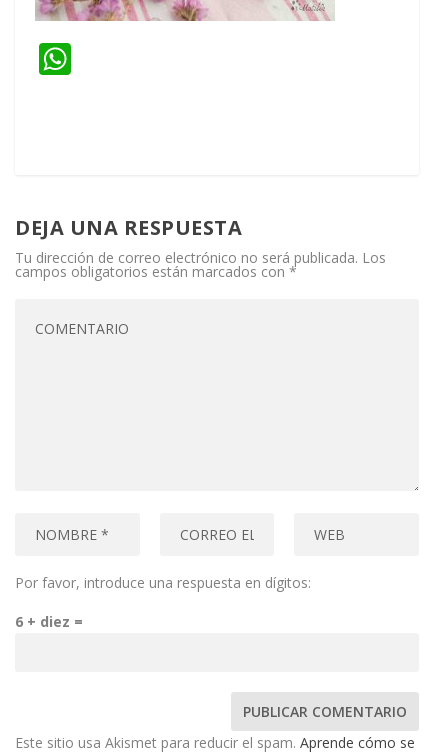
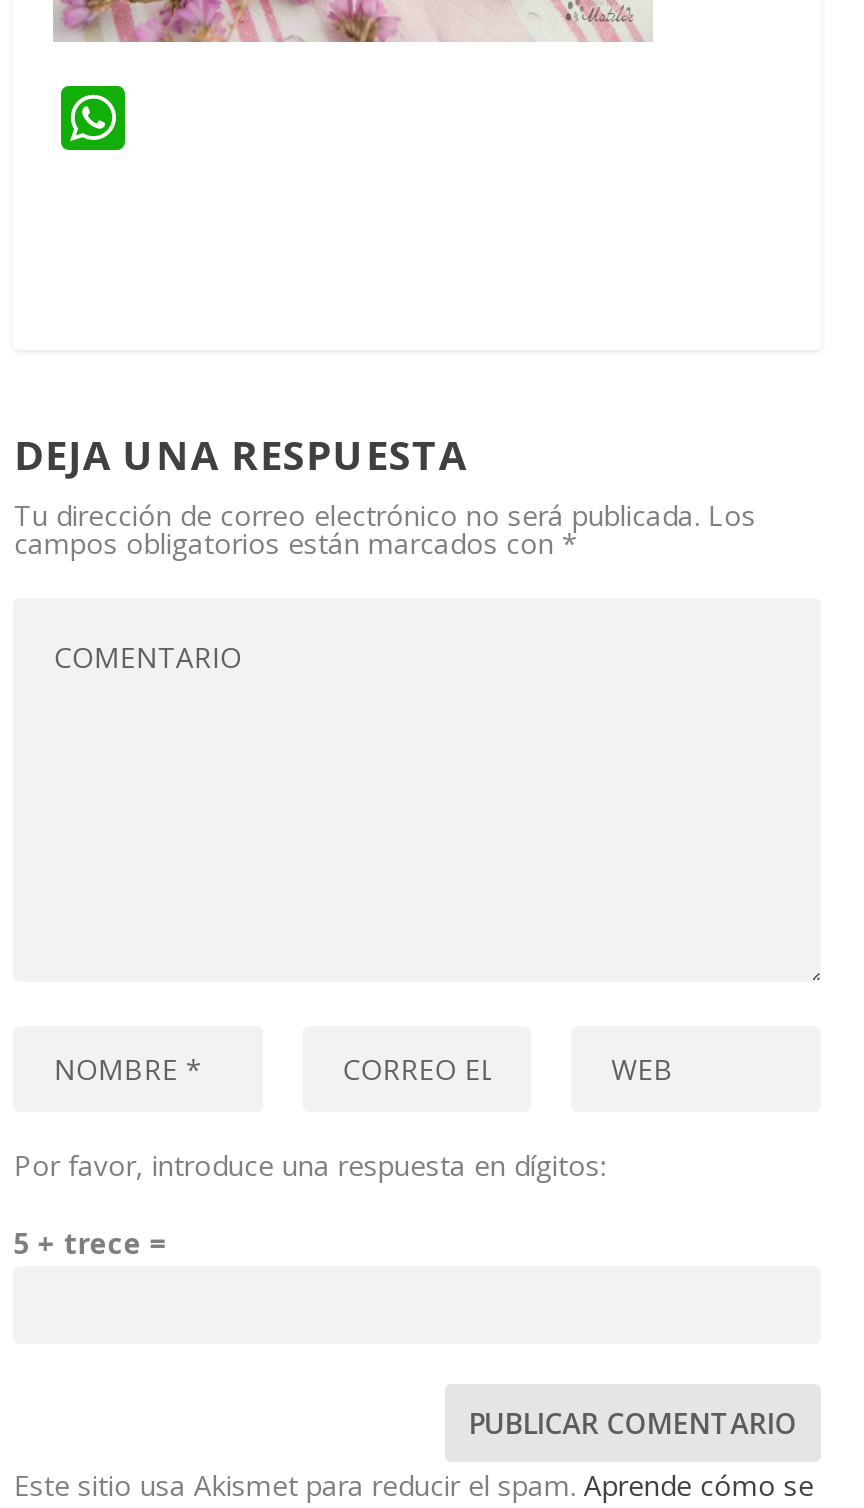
- 6 + diez =
+ 5 + trece =
